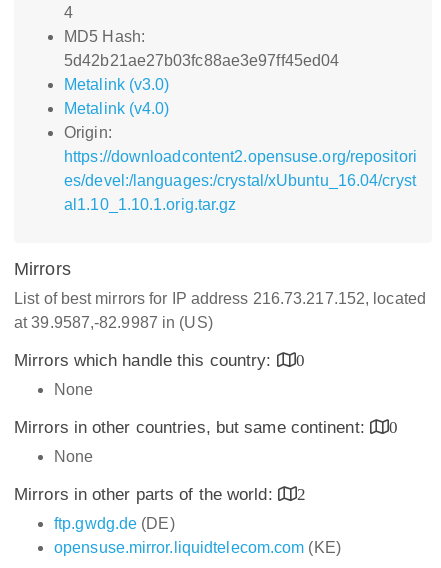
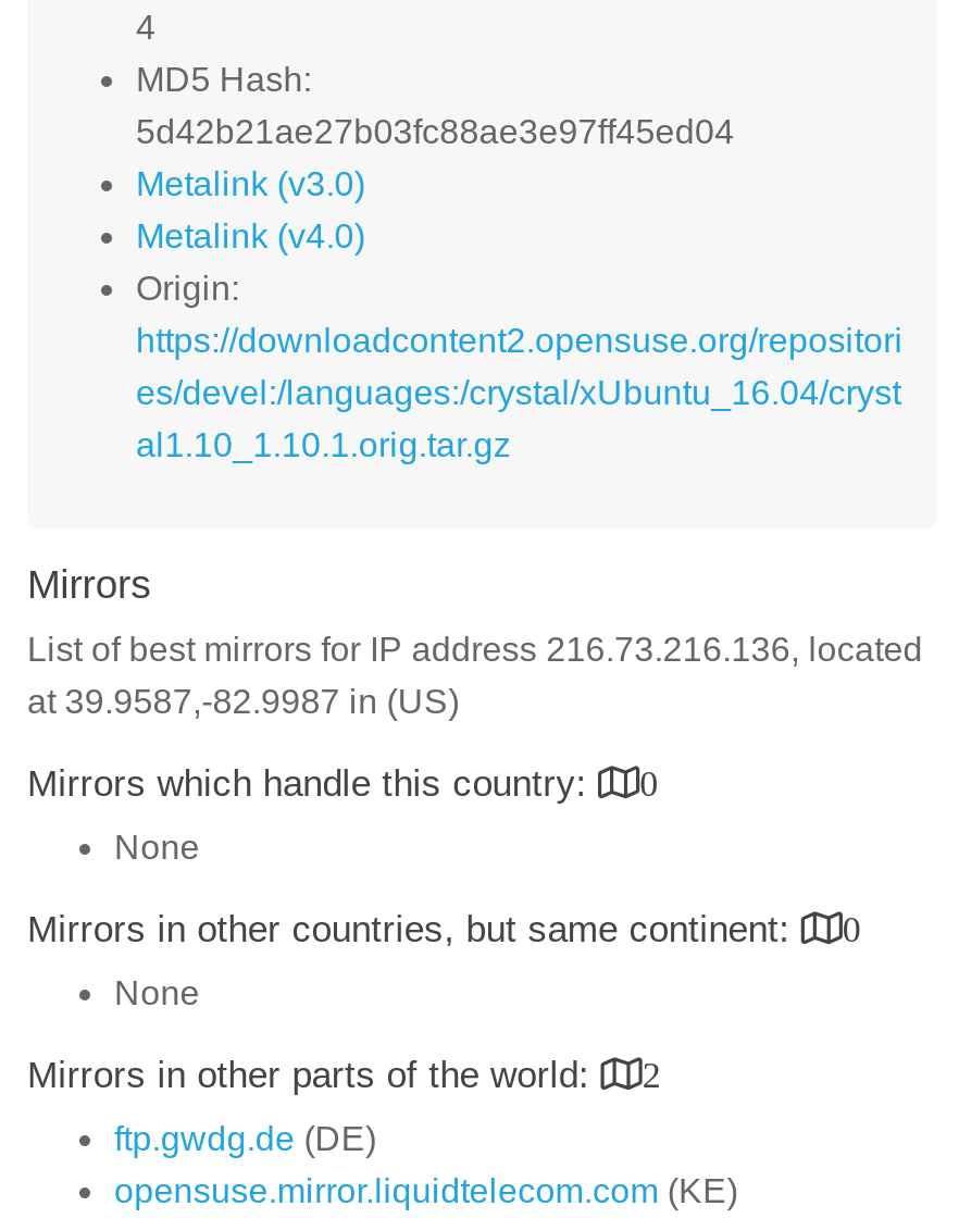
- List of best mirrors for IP address 216.73.217.152, located
+ List of best mirrors for IP address 216.73.216.136, located
